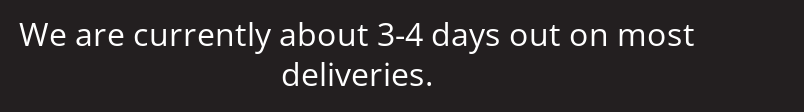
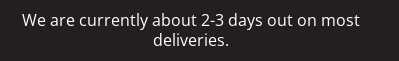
- We are currently about 3-4 days out on most
+ We are currently about 2-3 days out on most
